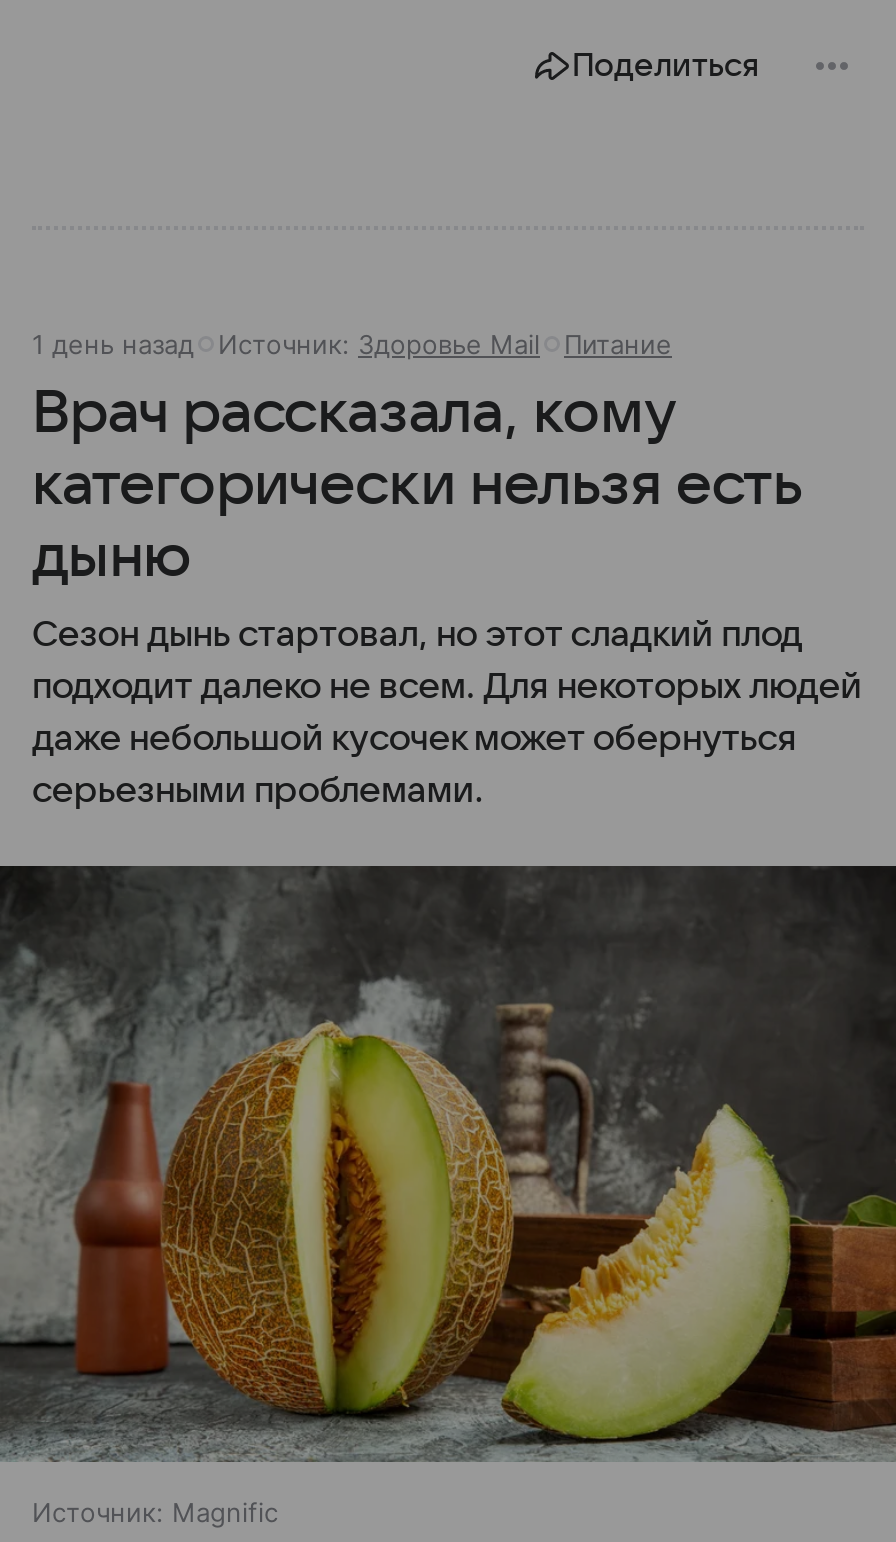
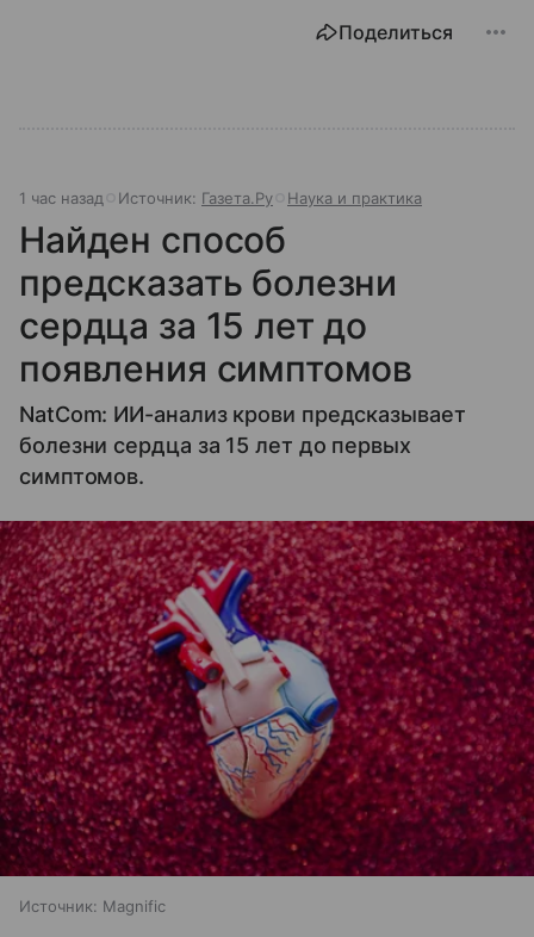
- 1 день назад
- Источник: Здоровье Mail
- Питание
- Врач рассказала, кому
- категорически нельзя есть
- дыню
- Сезон дынь стартовал, но этот сладкий плод
- подходит далеко не всем. Для некоторых людей
- даже небольшой кусочек может обернуться
- серьезными проблемами.
+ 1 час назад
+ Источник: Газета.Ру
+ Наука и практика
+ Найден способ
+ предсказать болезни
+ сердца за 15 лет до
+ появления симптомов
+ NatCom: ИИ-анализ крови предсказывает
+ болезни сердца за 15 лет до первых
+ симптомов.

- [image]
+ [image]
